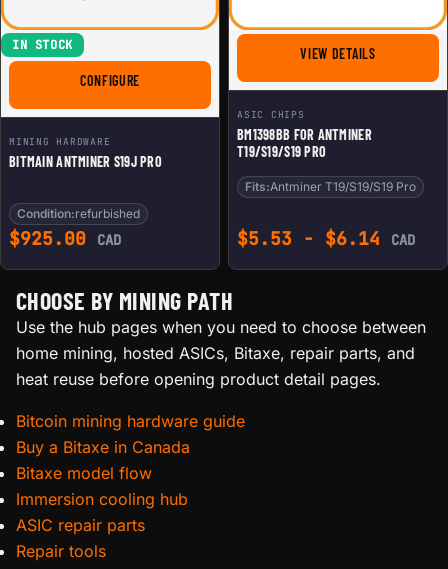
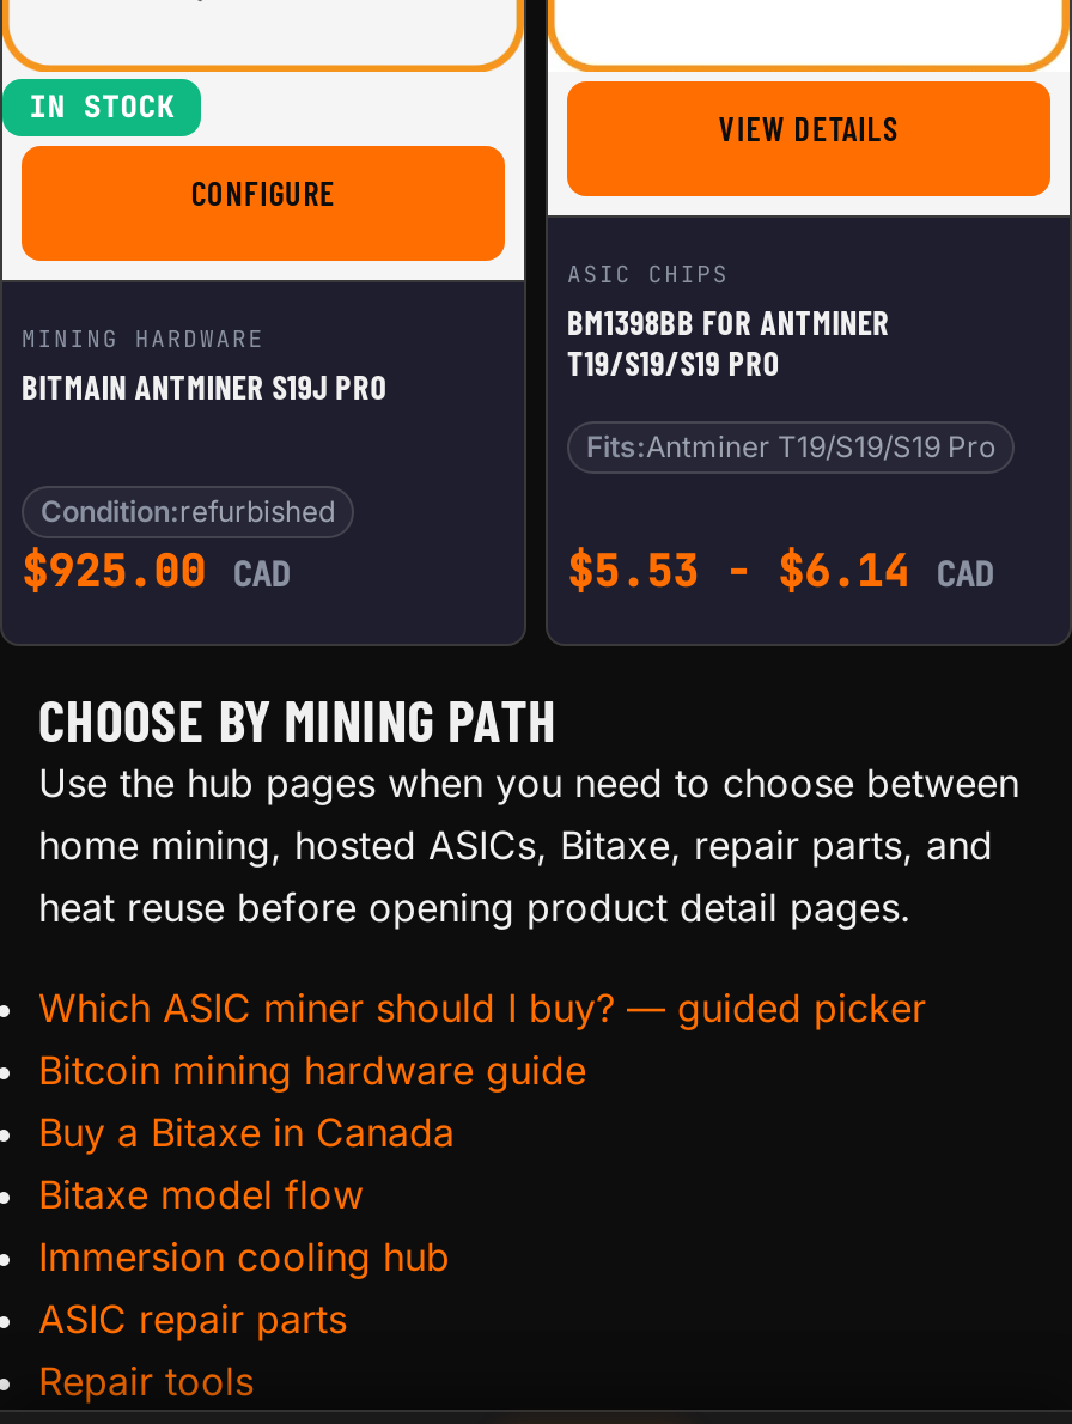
+ Which ASIC miner should I buy? — guided picker
